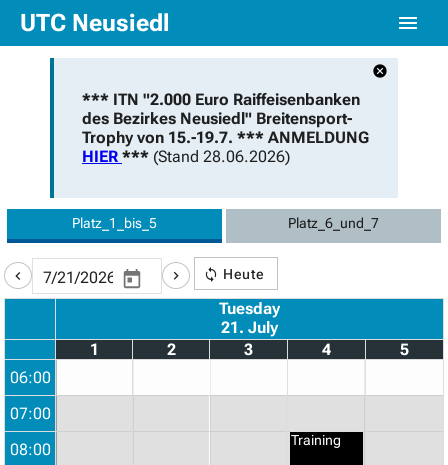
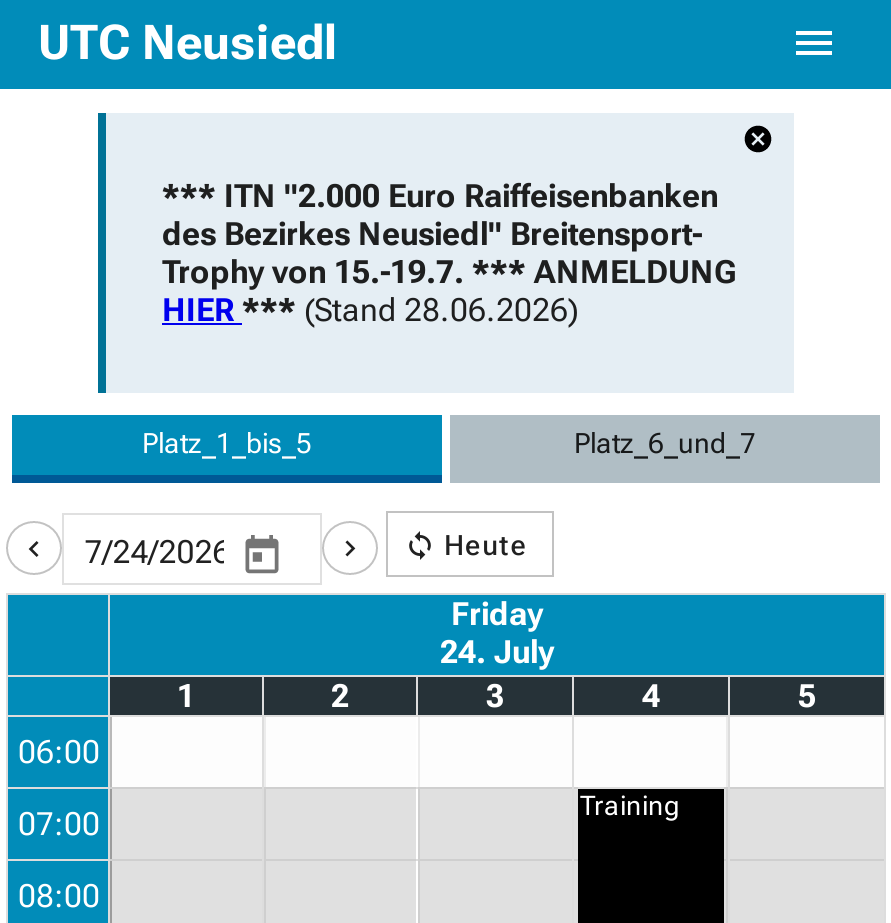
- Tuesday
- 21. July
+ Friday
+ 24. July

moved up: Training
